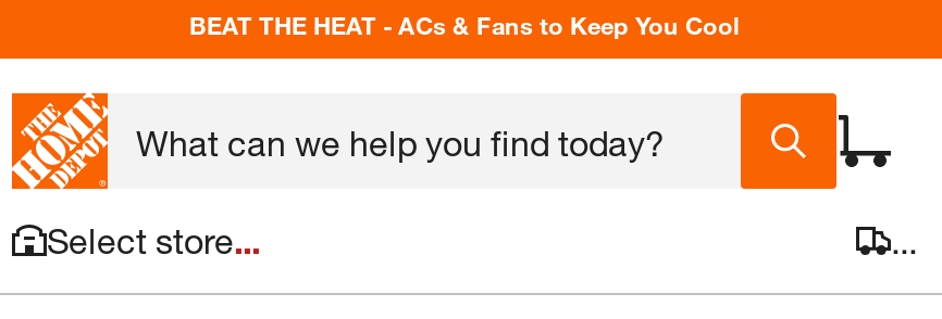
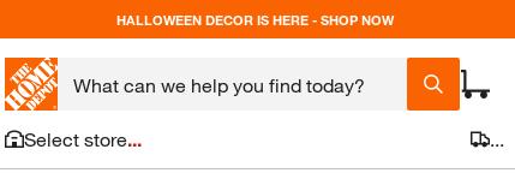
- BEAT THE HEAT - ACs & Fans to Keep You Cool
+ HALLOWEEN DECOR IS HERE - SHOP NOW
